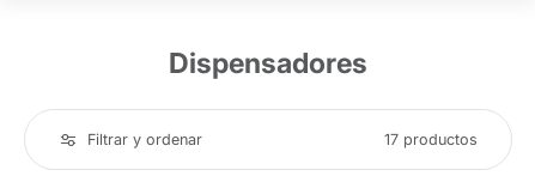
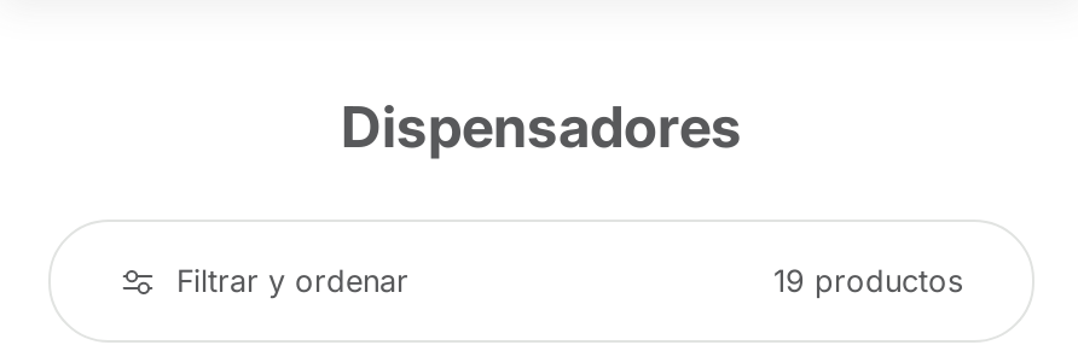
- 17 productos
+ 19 productos
